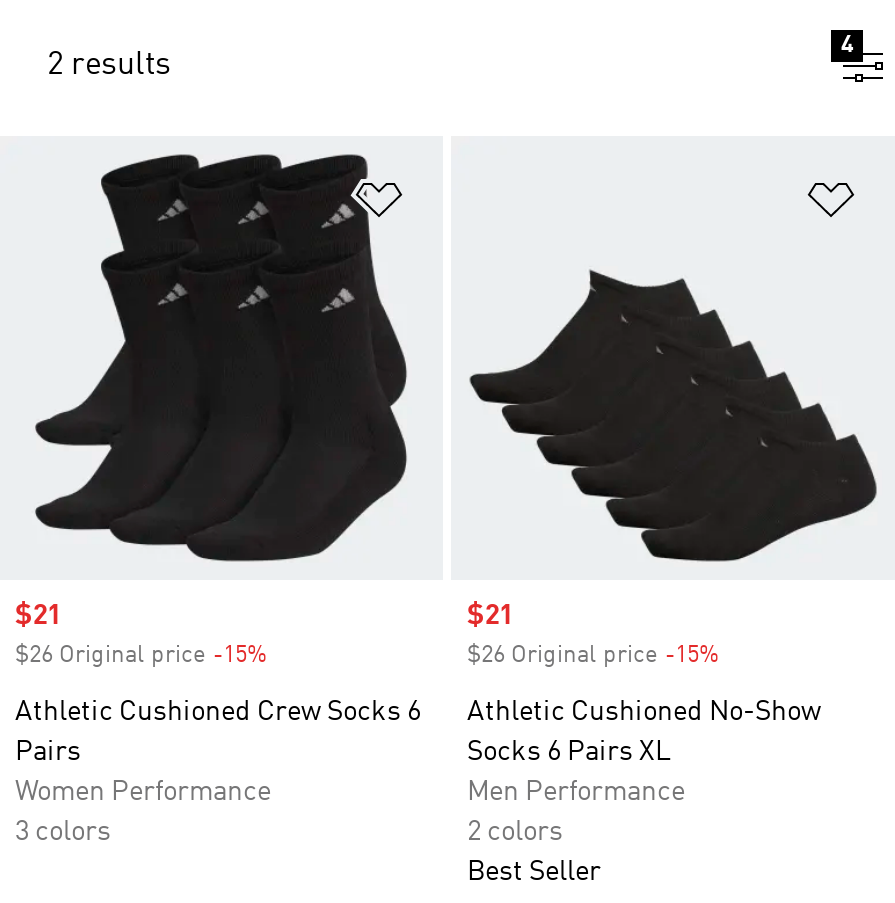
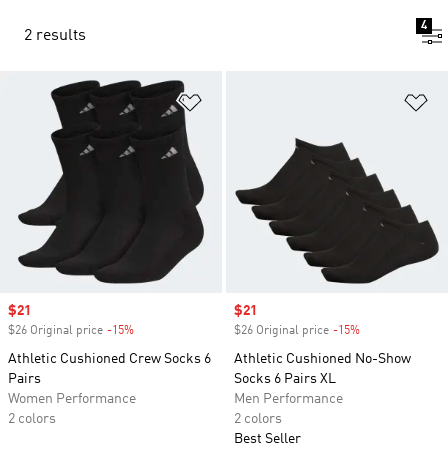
- 3 colors
+ 2 colors
